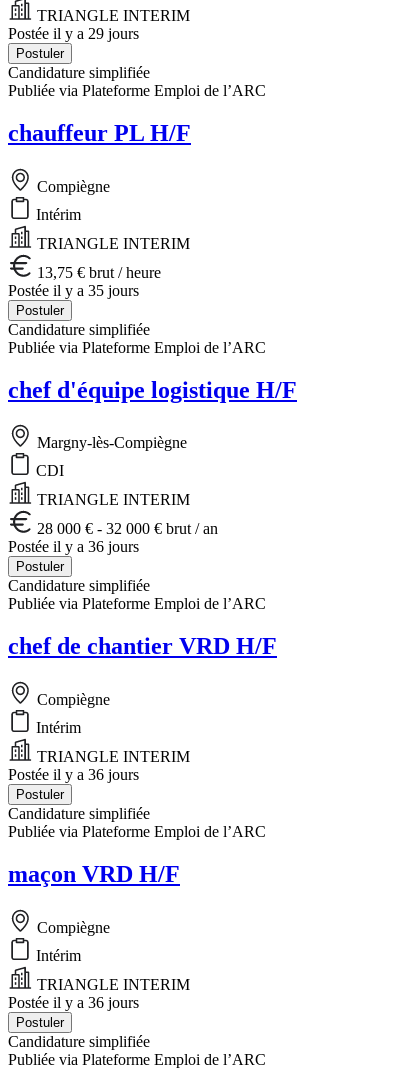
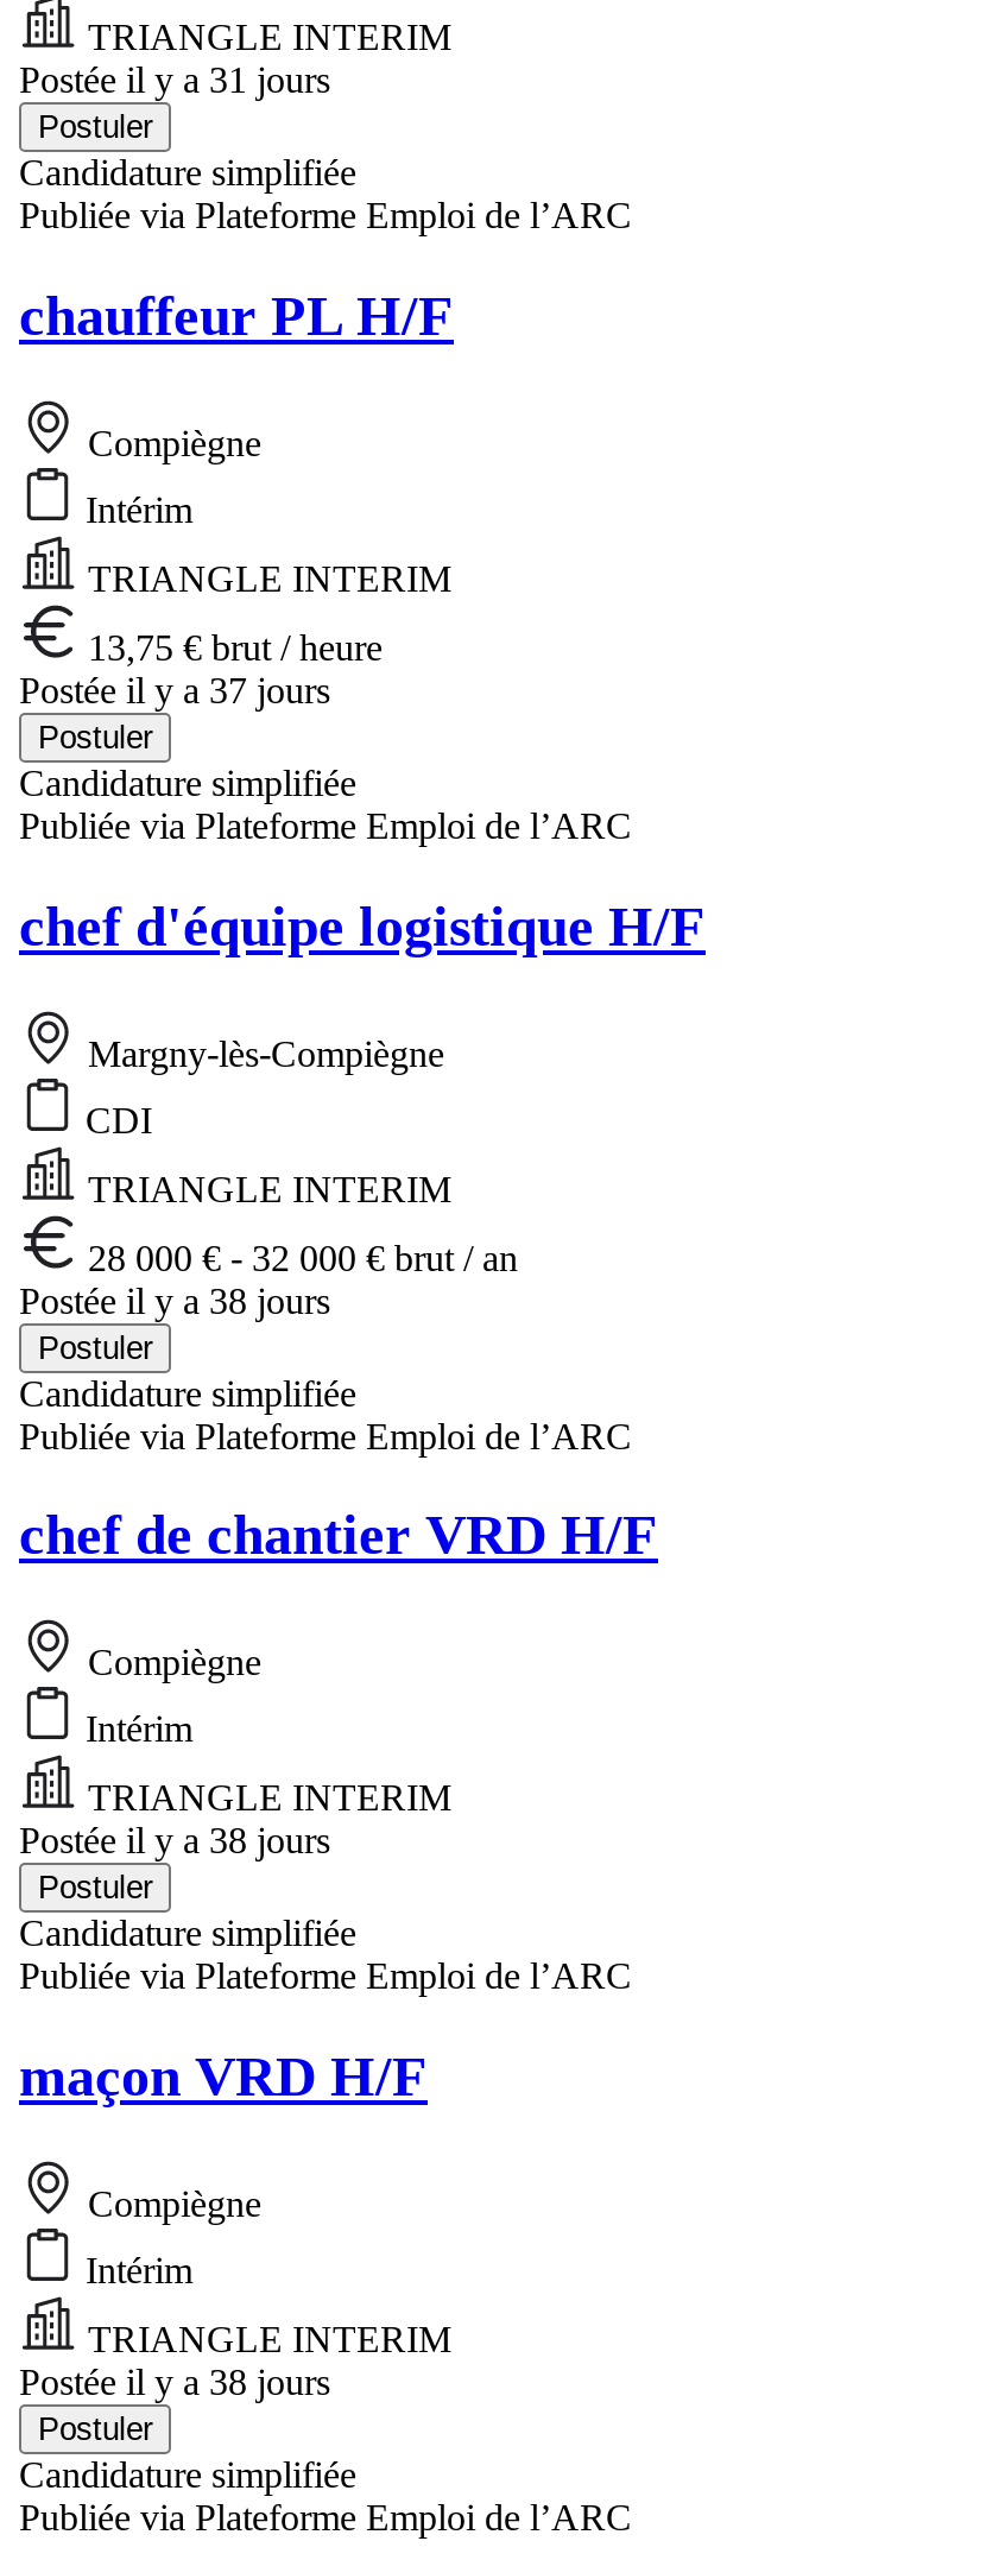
- Postée il y a 29 jours
+ Postée il y a 31 jours

- Postée il y a 35 jours
+ Postée il y a 37 jours

- Postée il y a 36 jours
+ Postée il y a 38 jours

- Postée il y a 36 jours
+ Postée il y a 38 jours

- Postée il y a 36 jours
+ Postée il y a 38 jours
